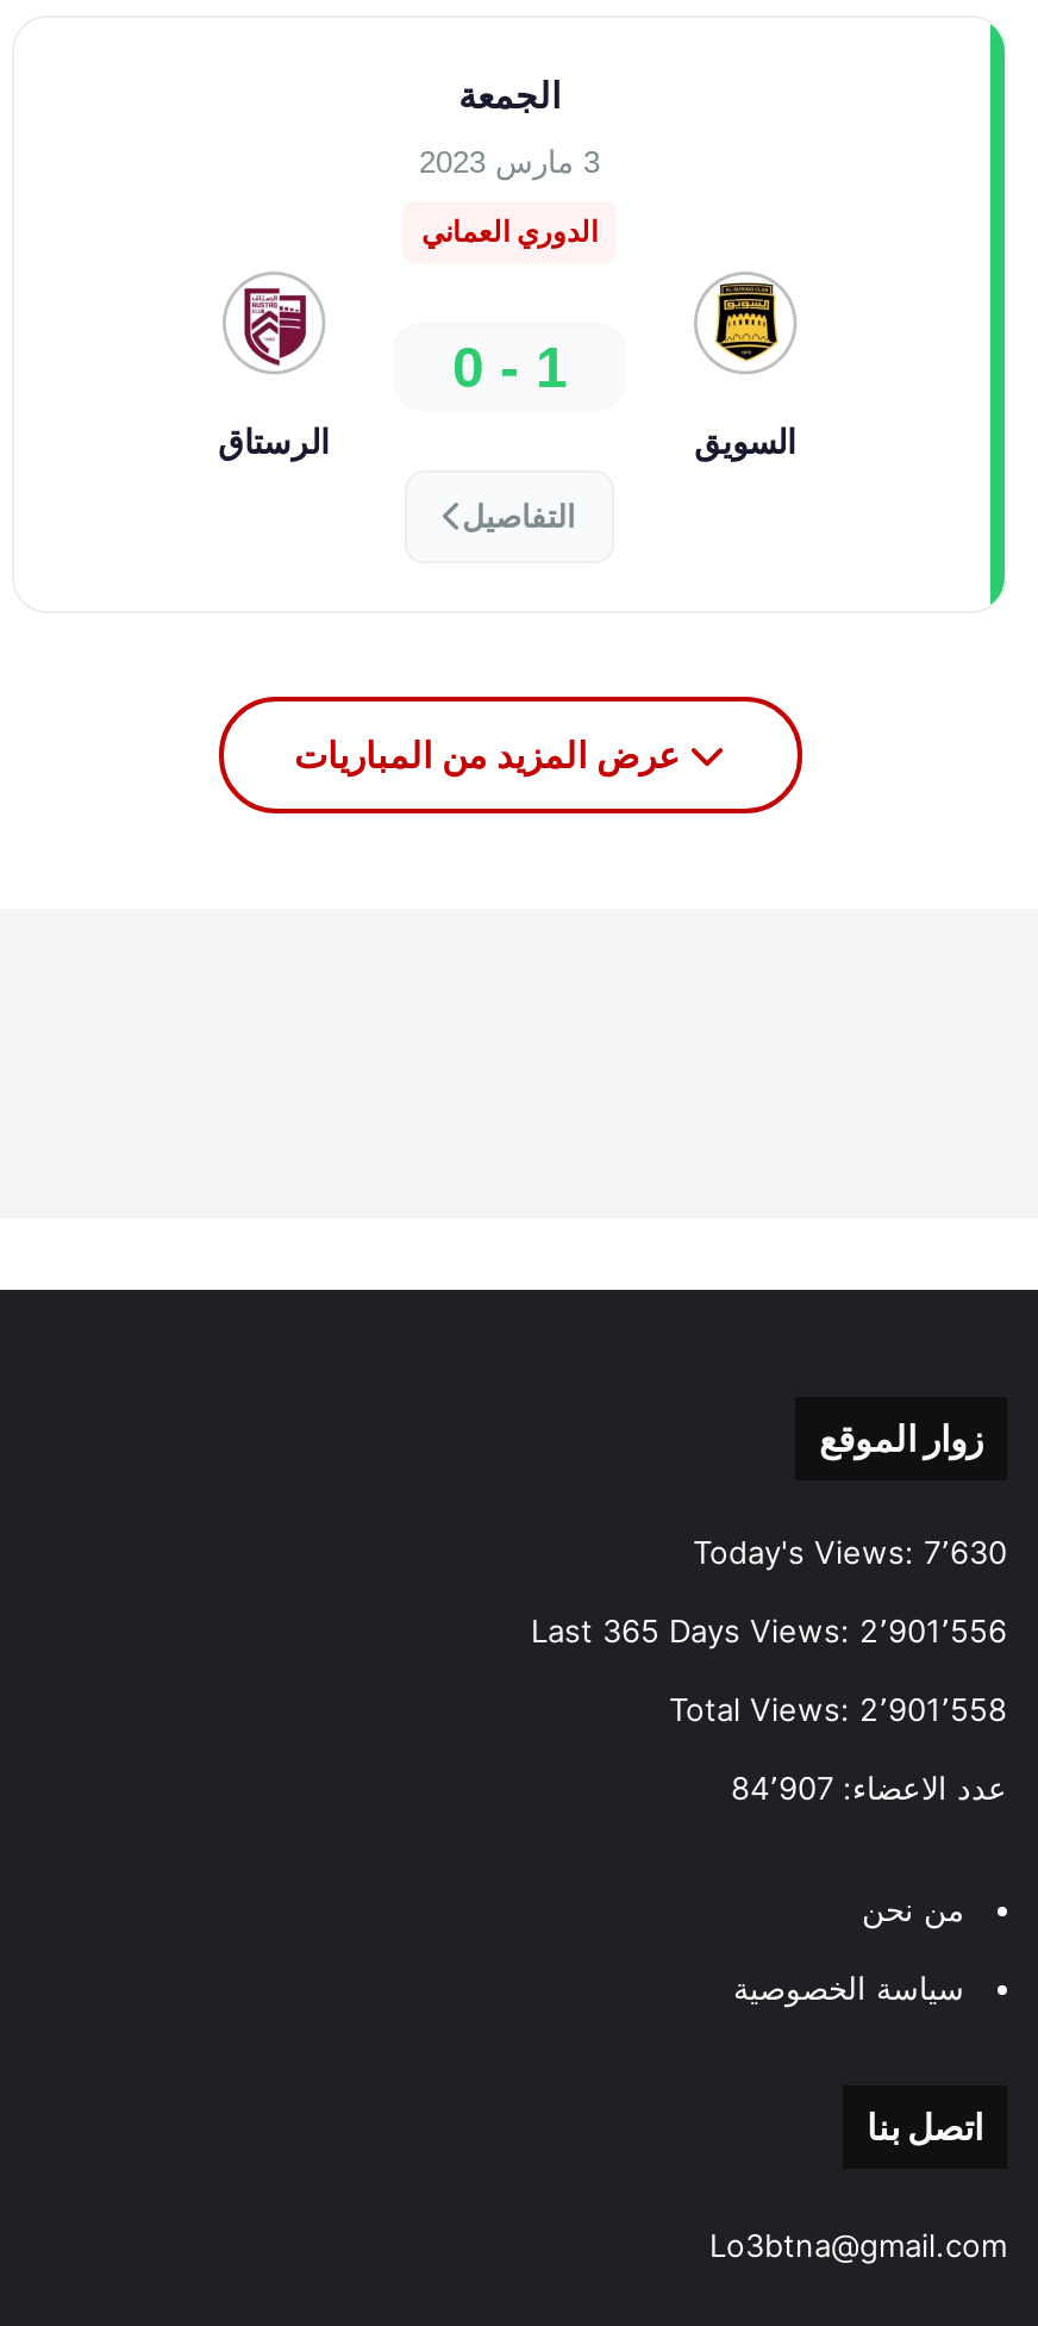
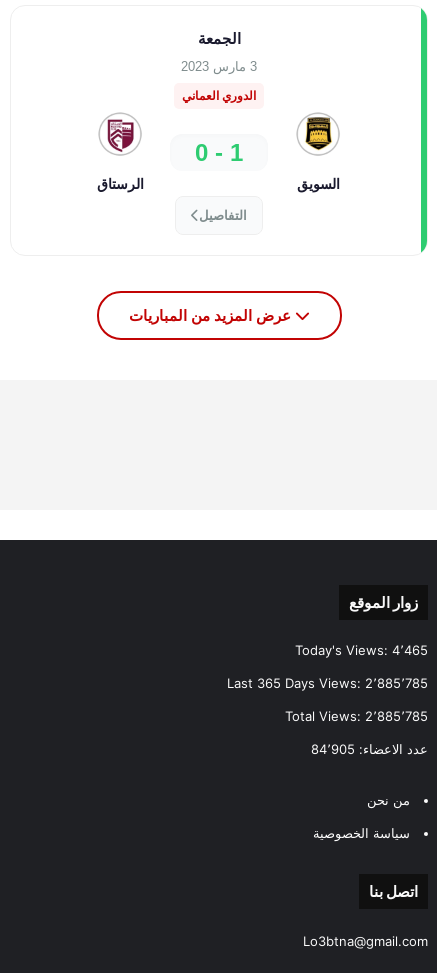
- Today's Views: 7٬630
+ Today's Views: 4٬465

- Last 365 Days Views: 2٬901٬556
+ Last 365 Days Views: 2٬885٬785

- Total Views: 2٬901٬558
+ Total Views: 2٬885٬785

- عدد الاعضاء: 84٬907
+ عدد الاعضاء: 84٬905
